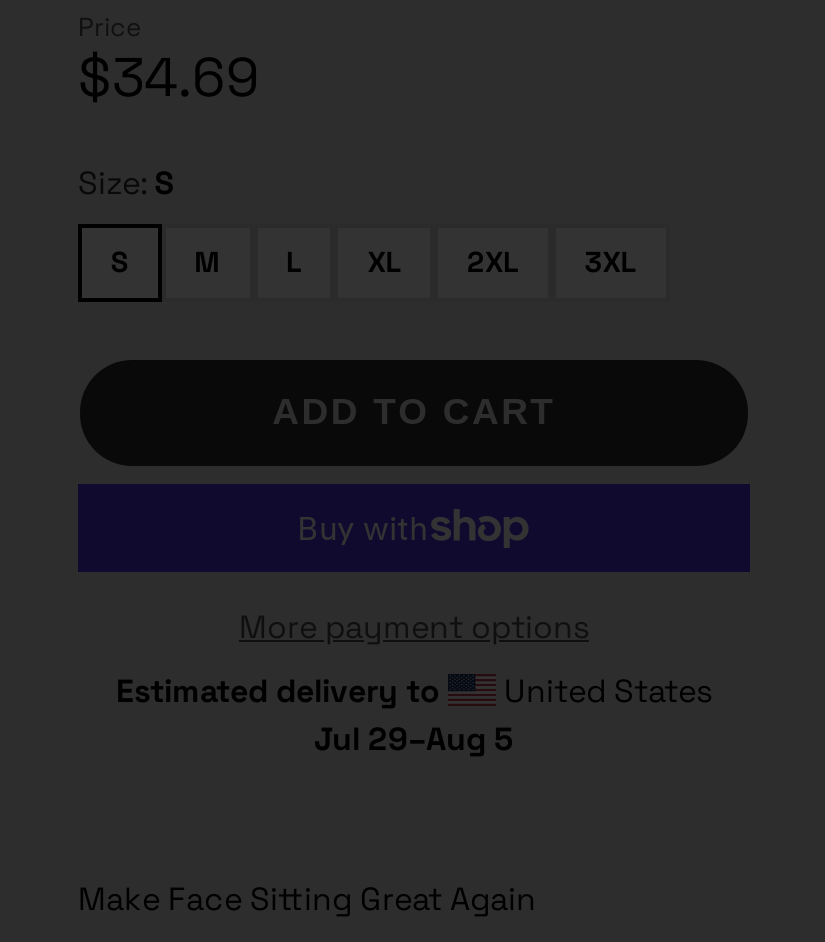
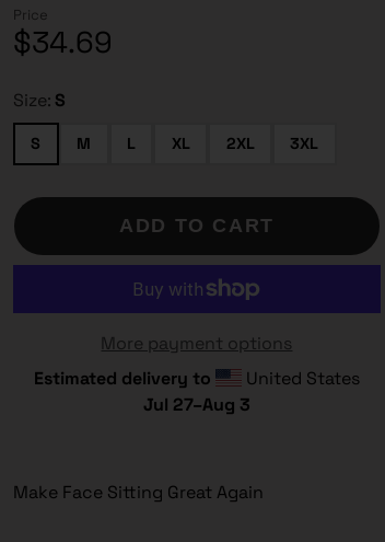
- Jul 29–Aug 5
+ Jul 27–Aug 3
